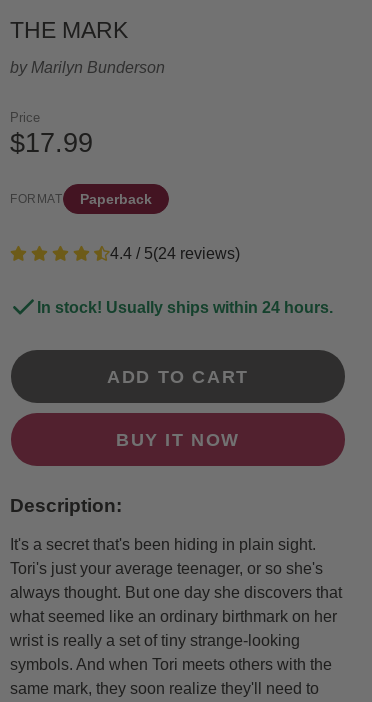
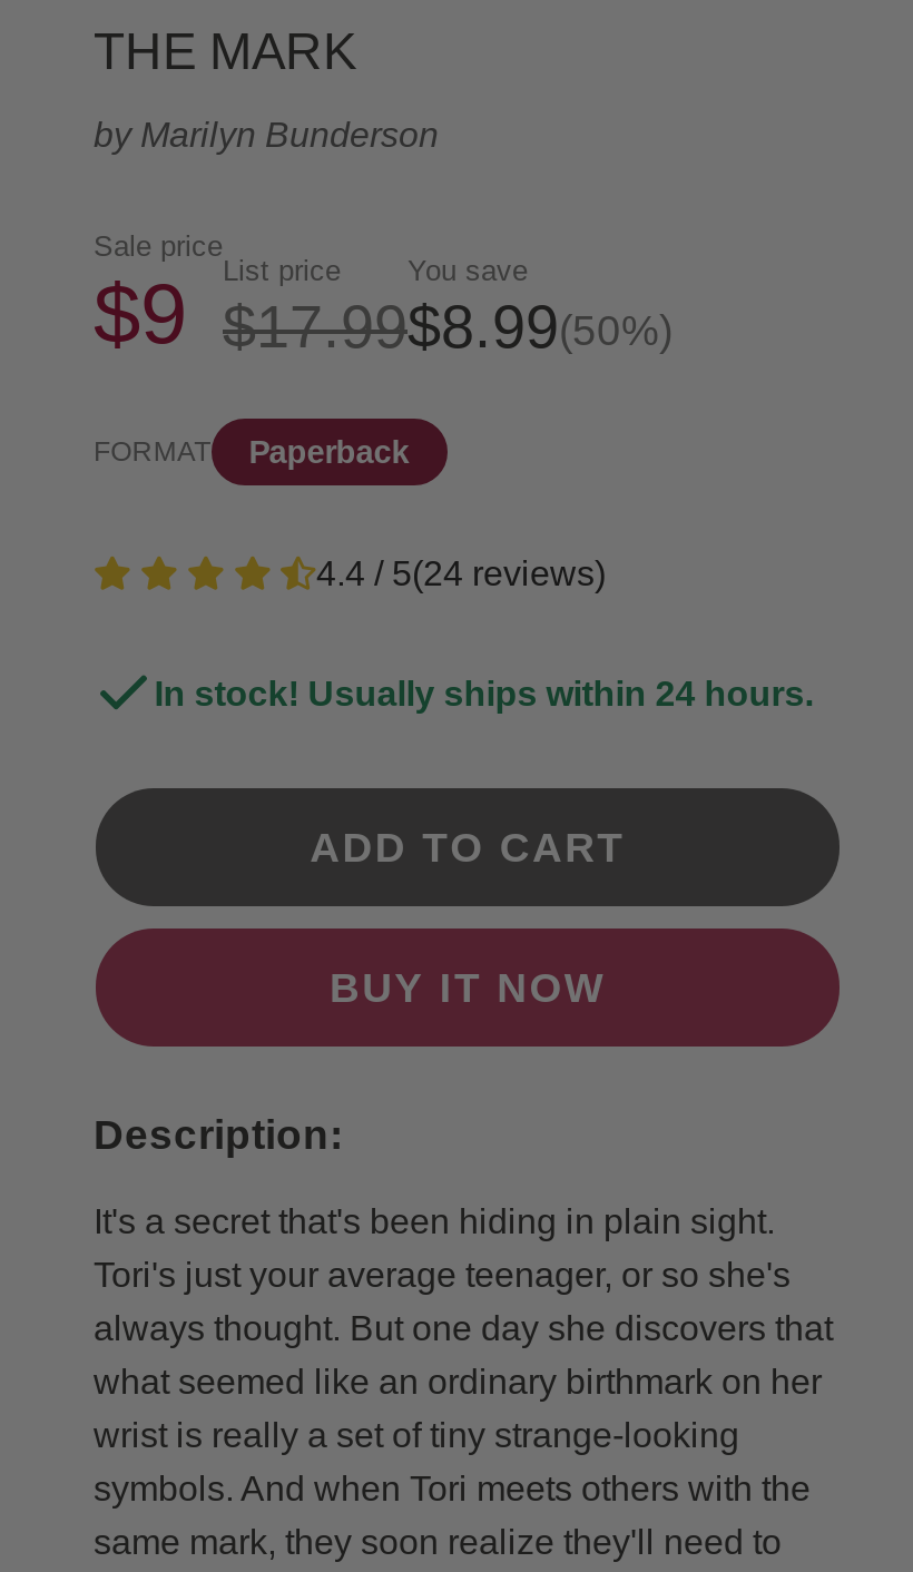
+ You save
+ $8.99(50%)

- Price
+ Sale price
+ $9
+ List price
